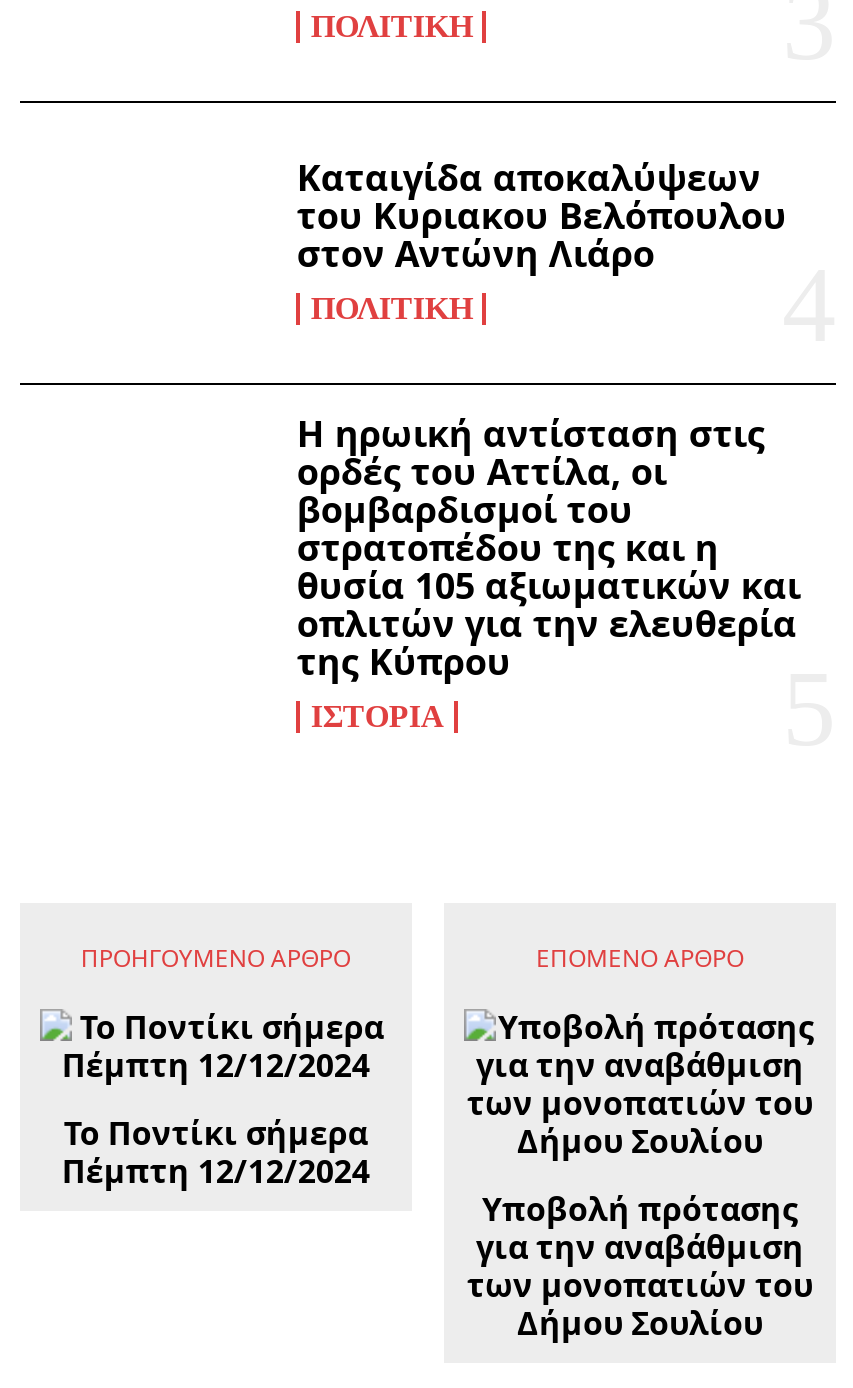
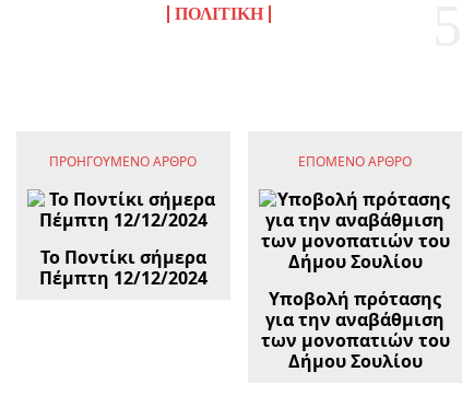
- Καταιγίδα αποκαλύψεων
- του Κυριακου Βελόπουλου
- στον Αντώνη Λιάρο
- ΠΟΛΙΤΙΚΉ
- Η ηρωική αντίσταση στις
- ορδές του Αττίλα, οι
- βομβαρδισμοί του
- στρατοπέδου της και η
- θυσία 105 αξιωματικών και
- οπλιτών για την ελευθερία
- της Κύπρου
- ΙΣΤΟΡΊΑ
